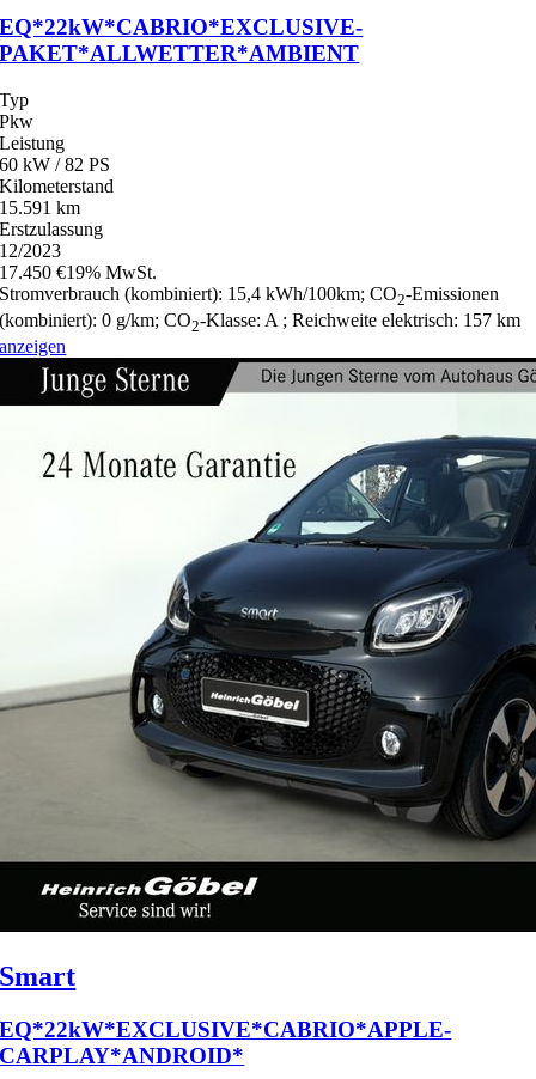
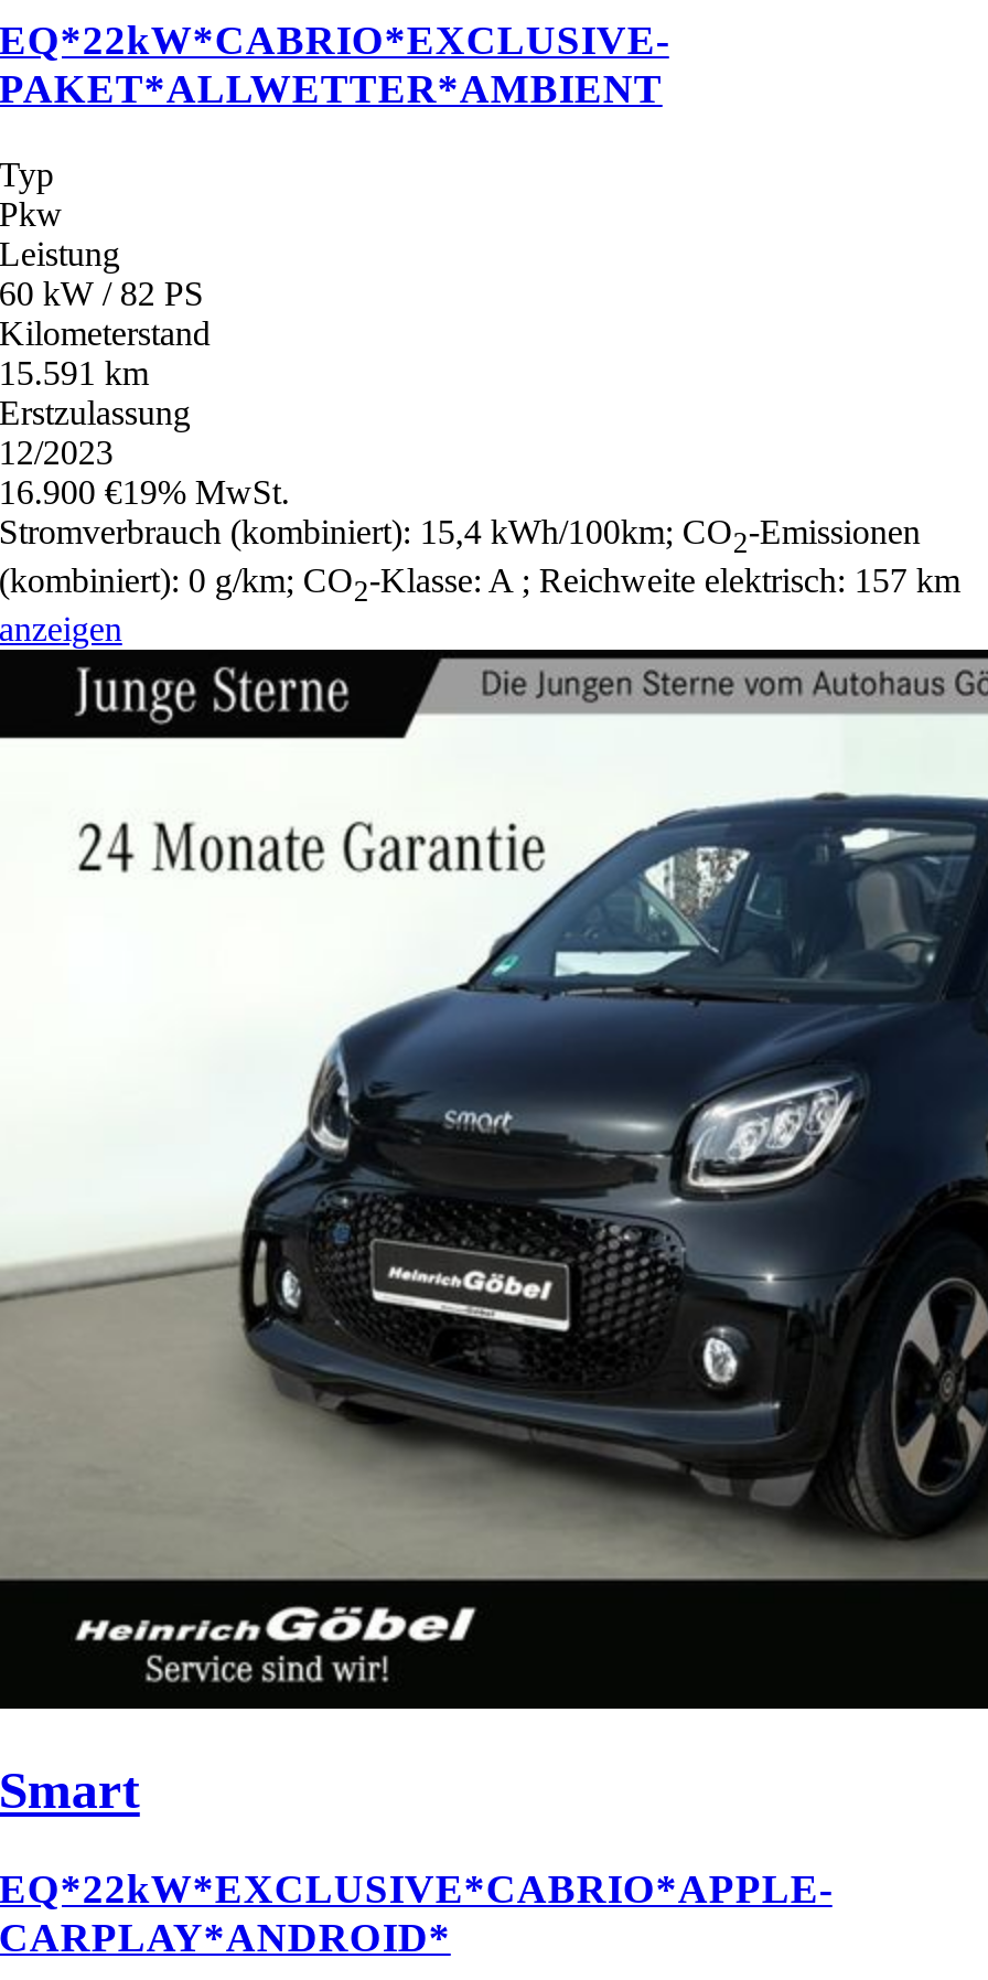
- 17.450 €19% MwSt.
+ 16.900 €19% MwSt.
